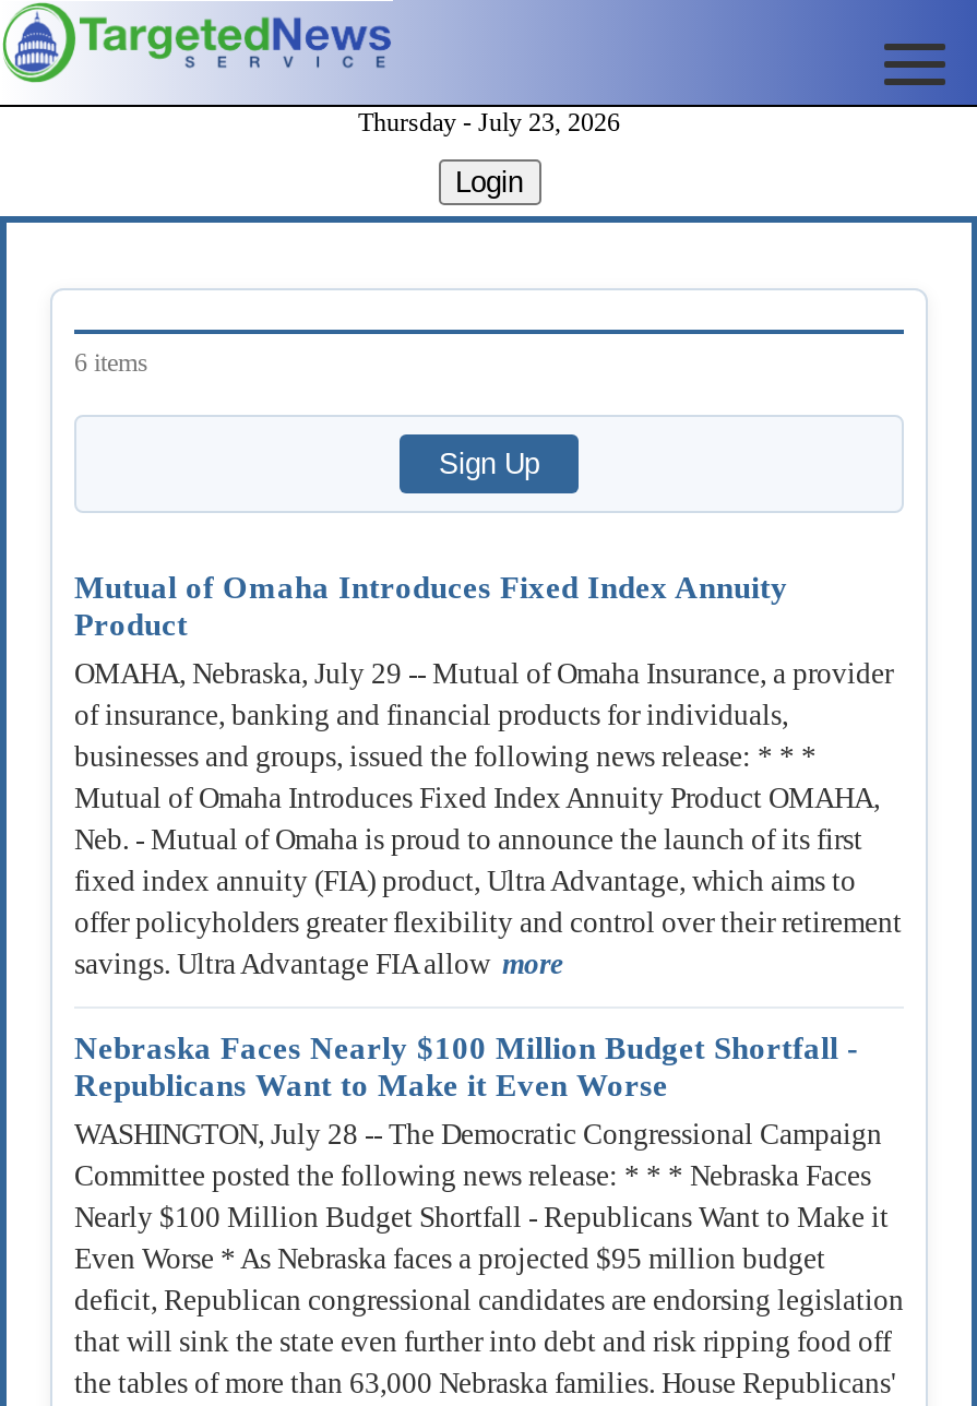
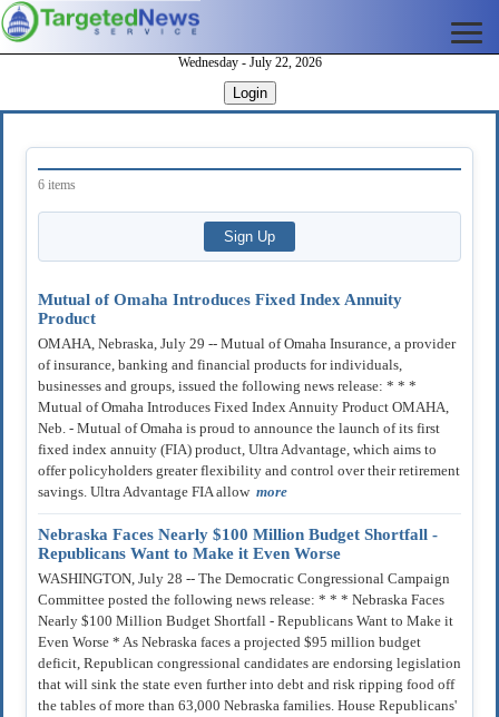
- Thursday - July 23, 2026
+ Wednesday - July 22, 2026
